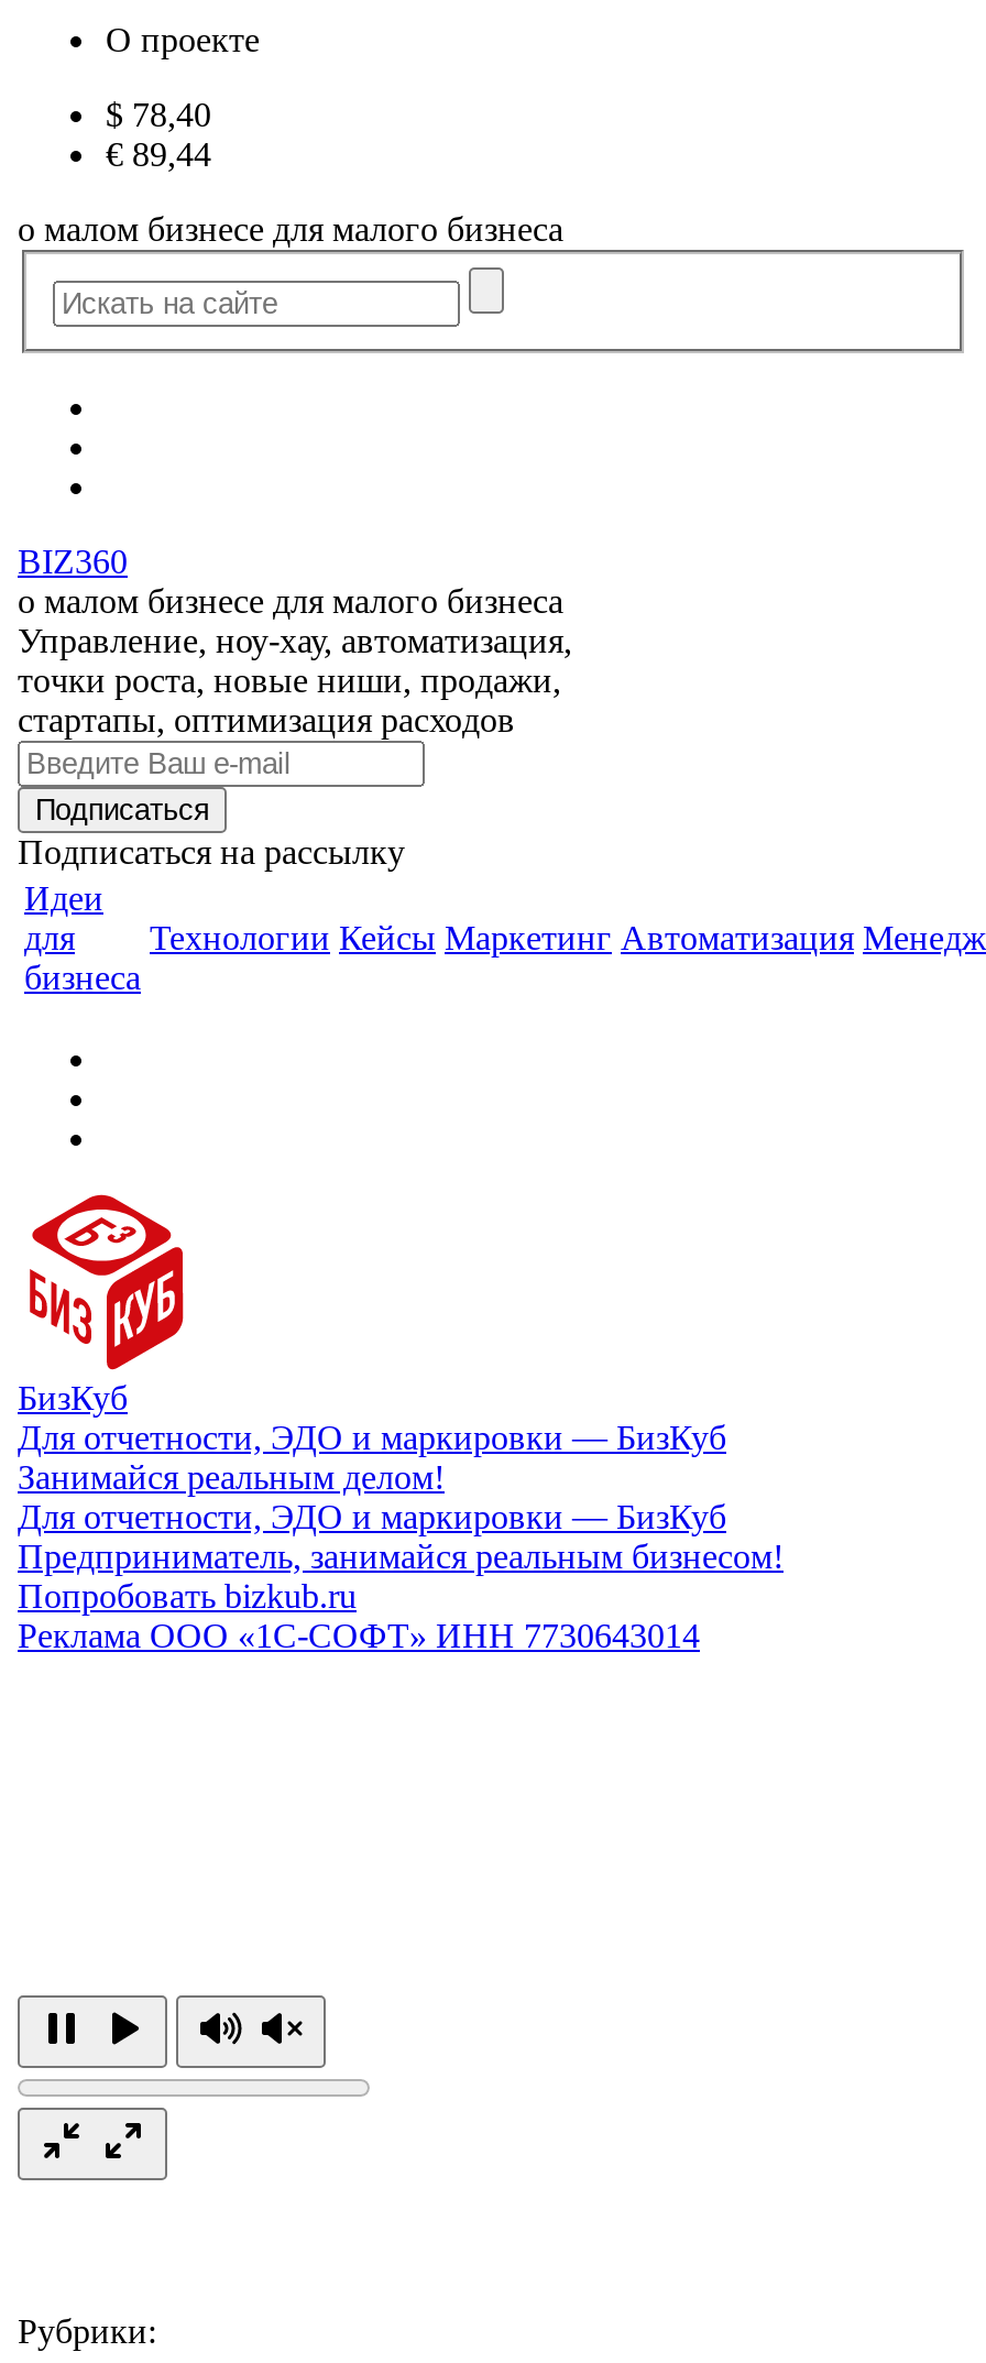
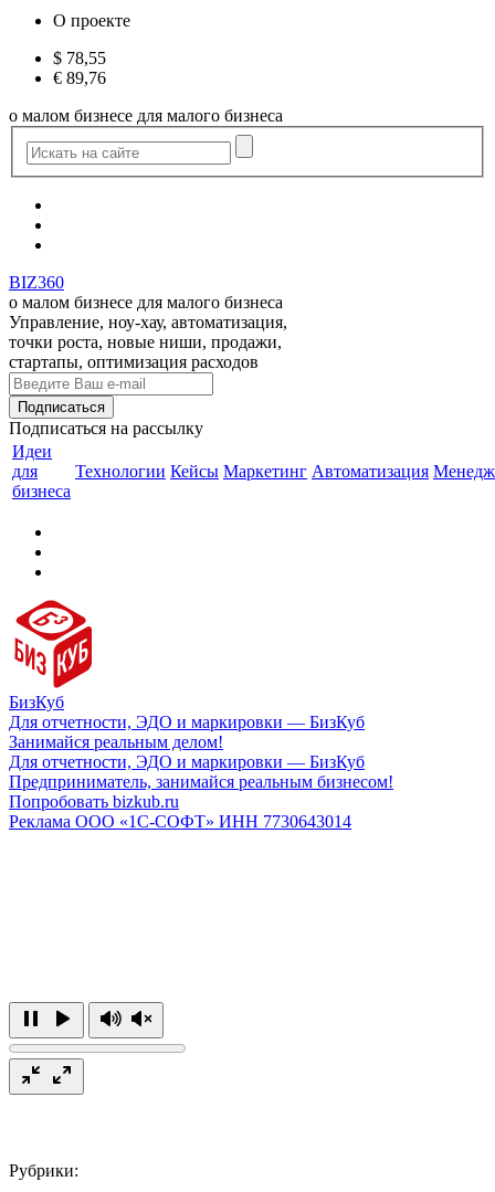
- $78,40
+ $78,55

- €89,44
+ €89,76
